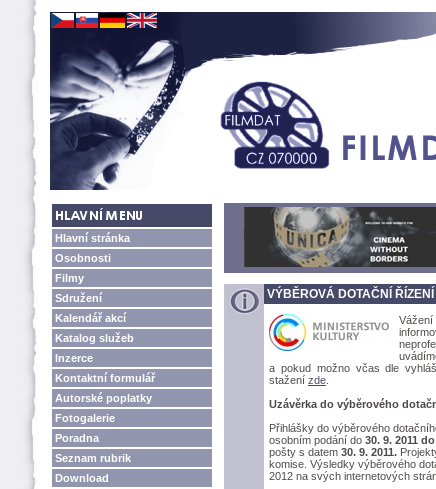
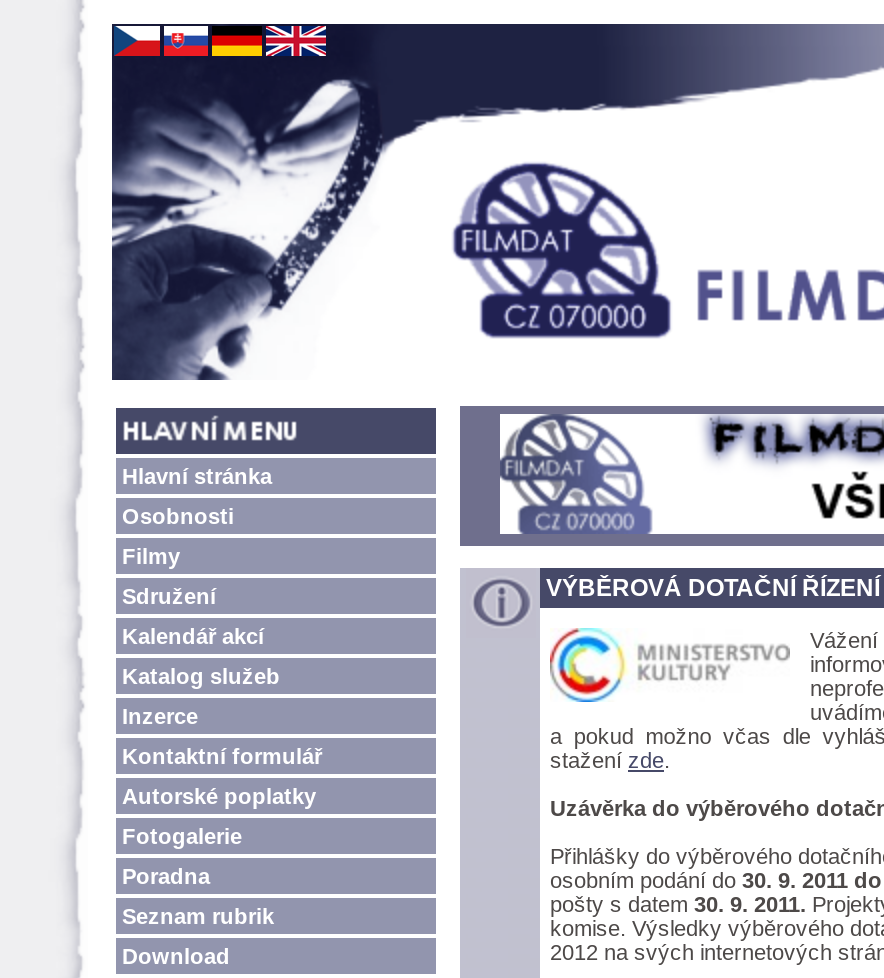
- [image]
+ [image]
